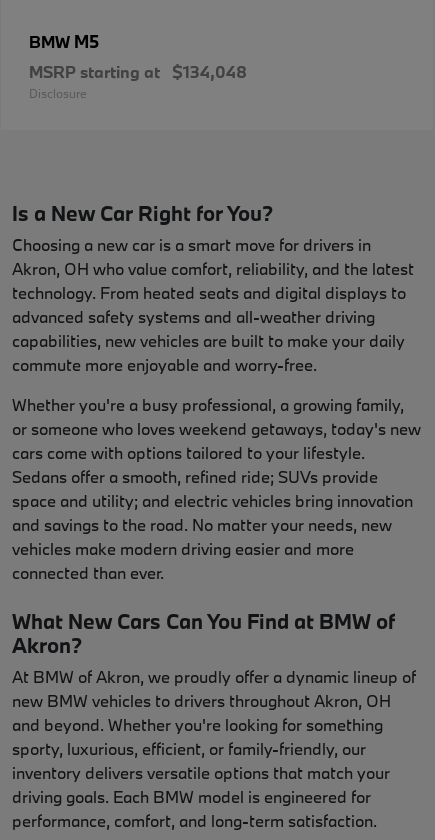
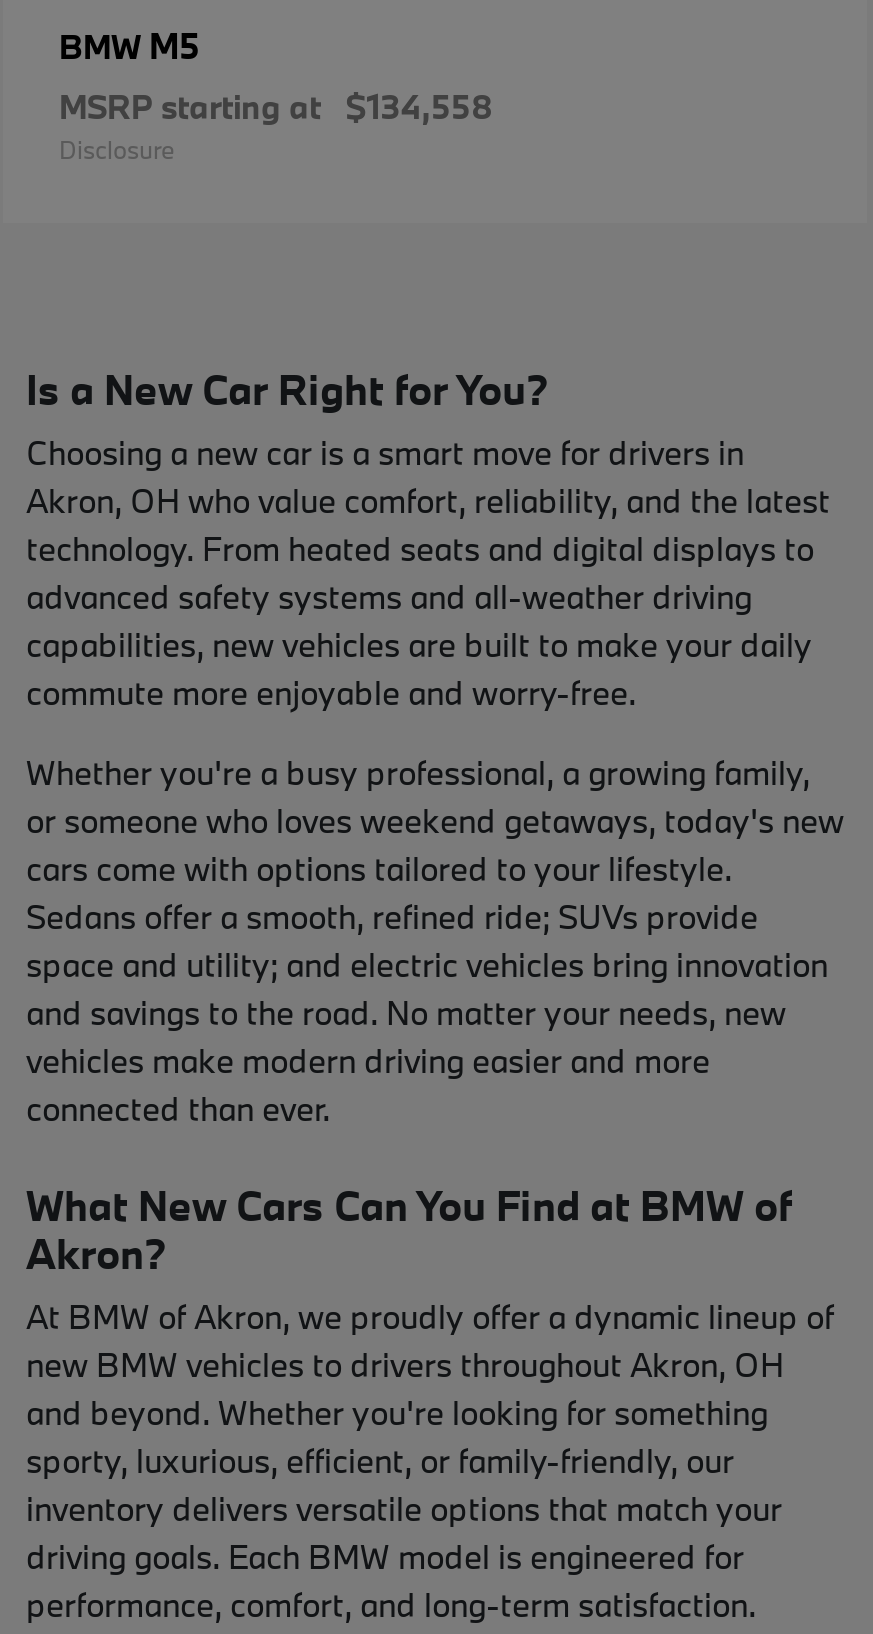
- MSRP starting at $134,048
+ MSRP starting at $134,558
